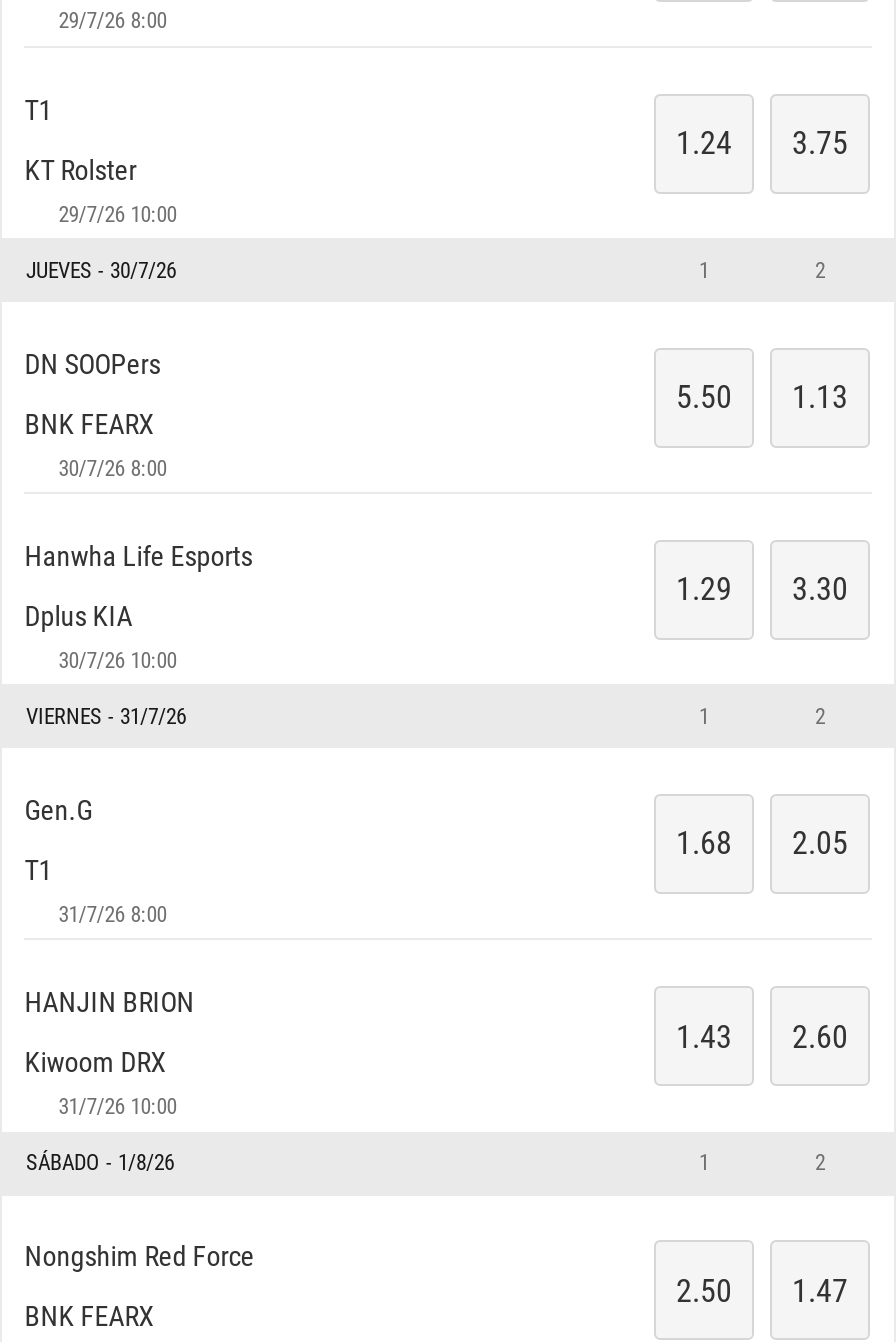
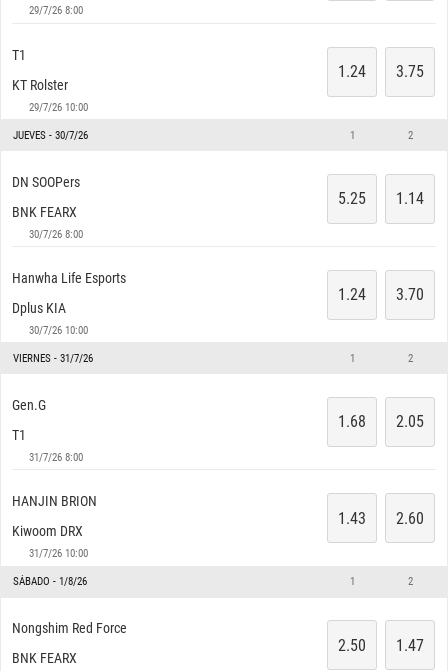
- 5.50
+ 5.25

- 1.13
+ 1.14

- 1.29
+ 1.24

- 3.30
+ 3.70
